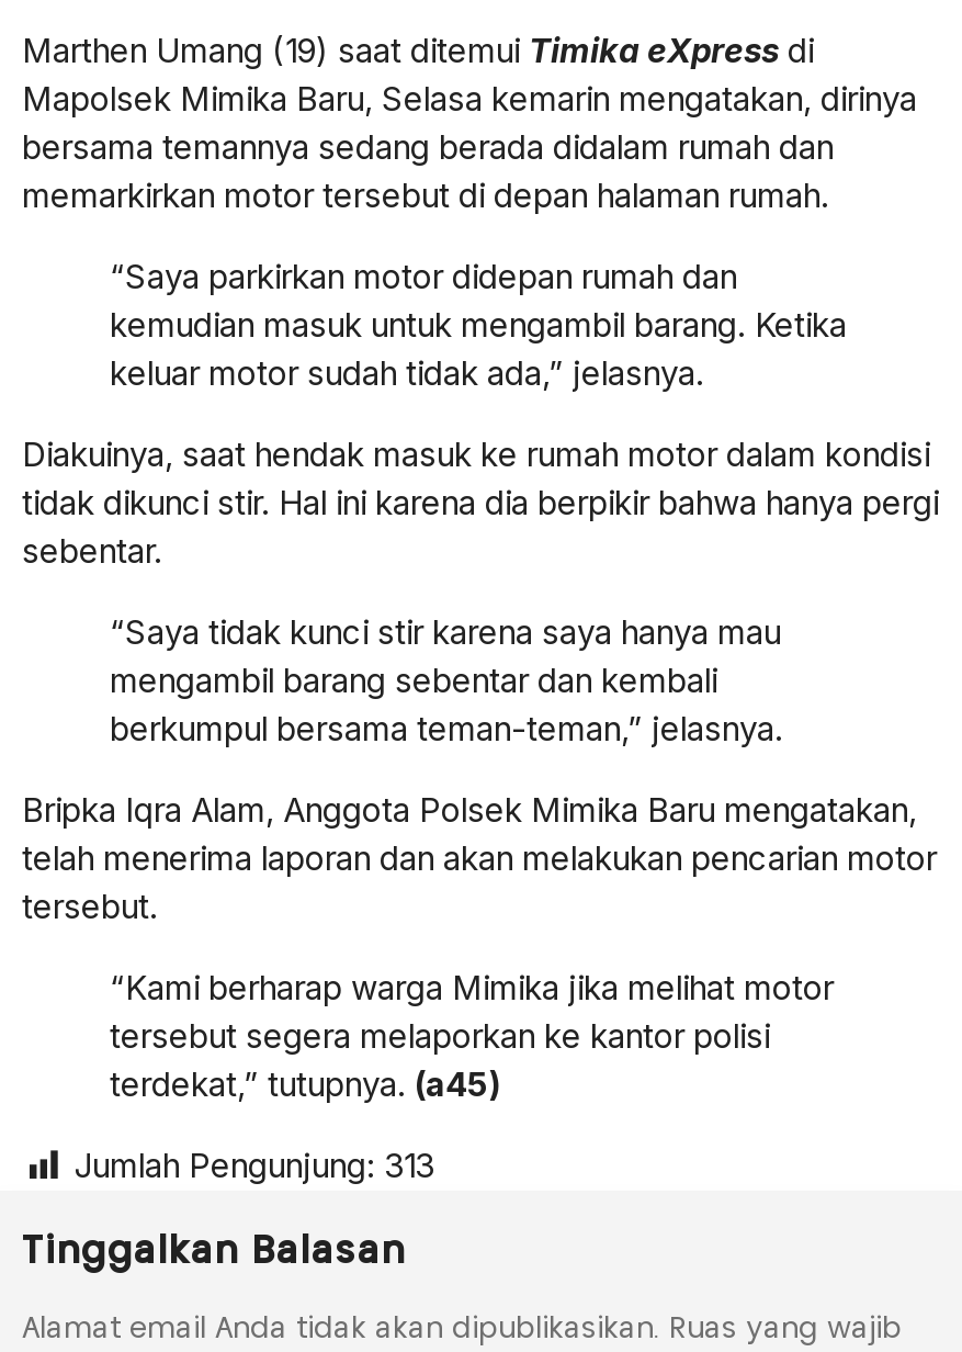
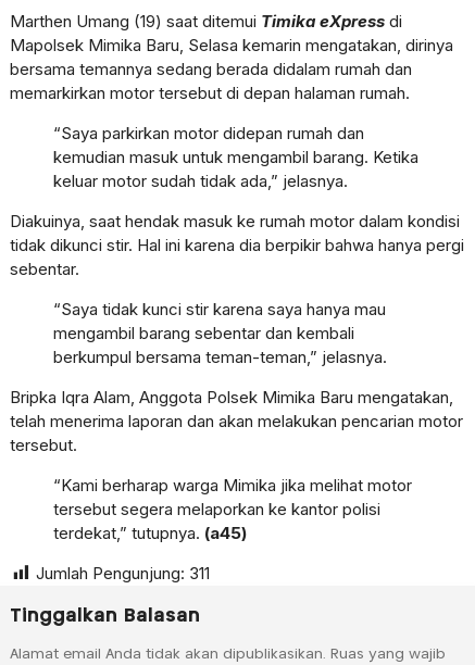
- Jumlah Pengunjung: 313
+ Jumlah Pengunjung: 311
